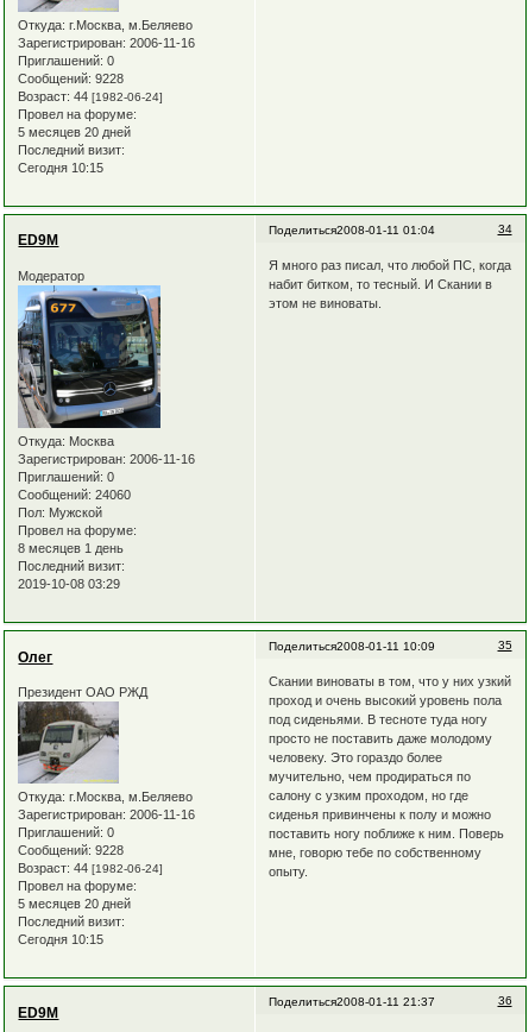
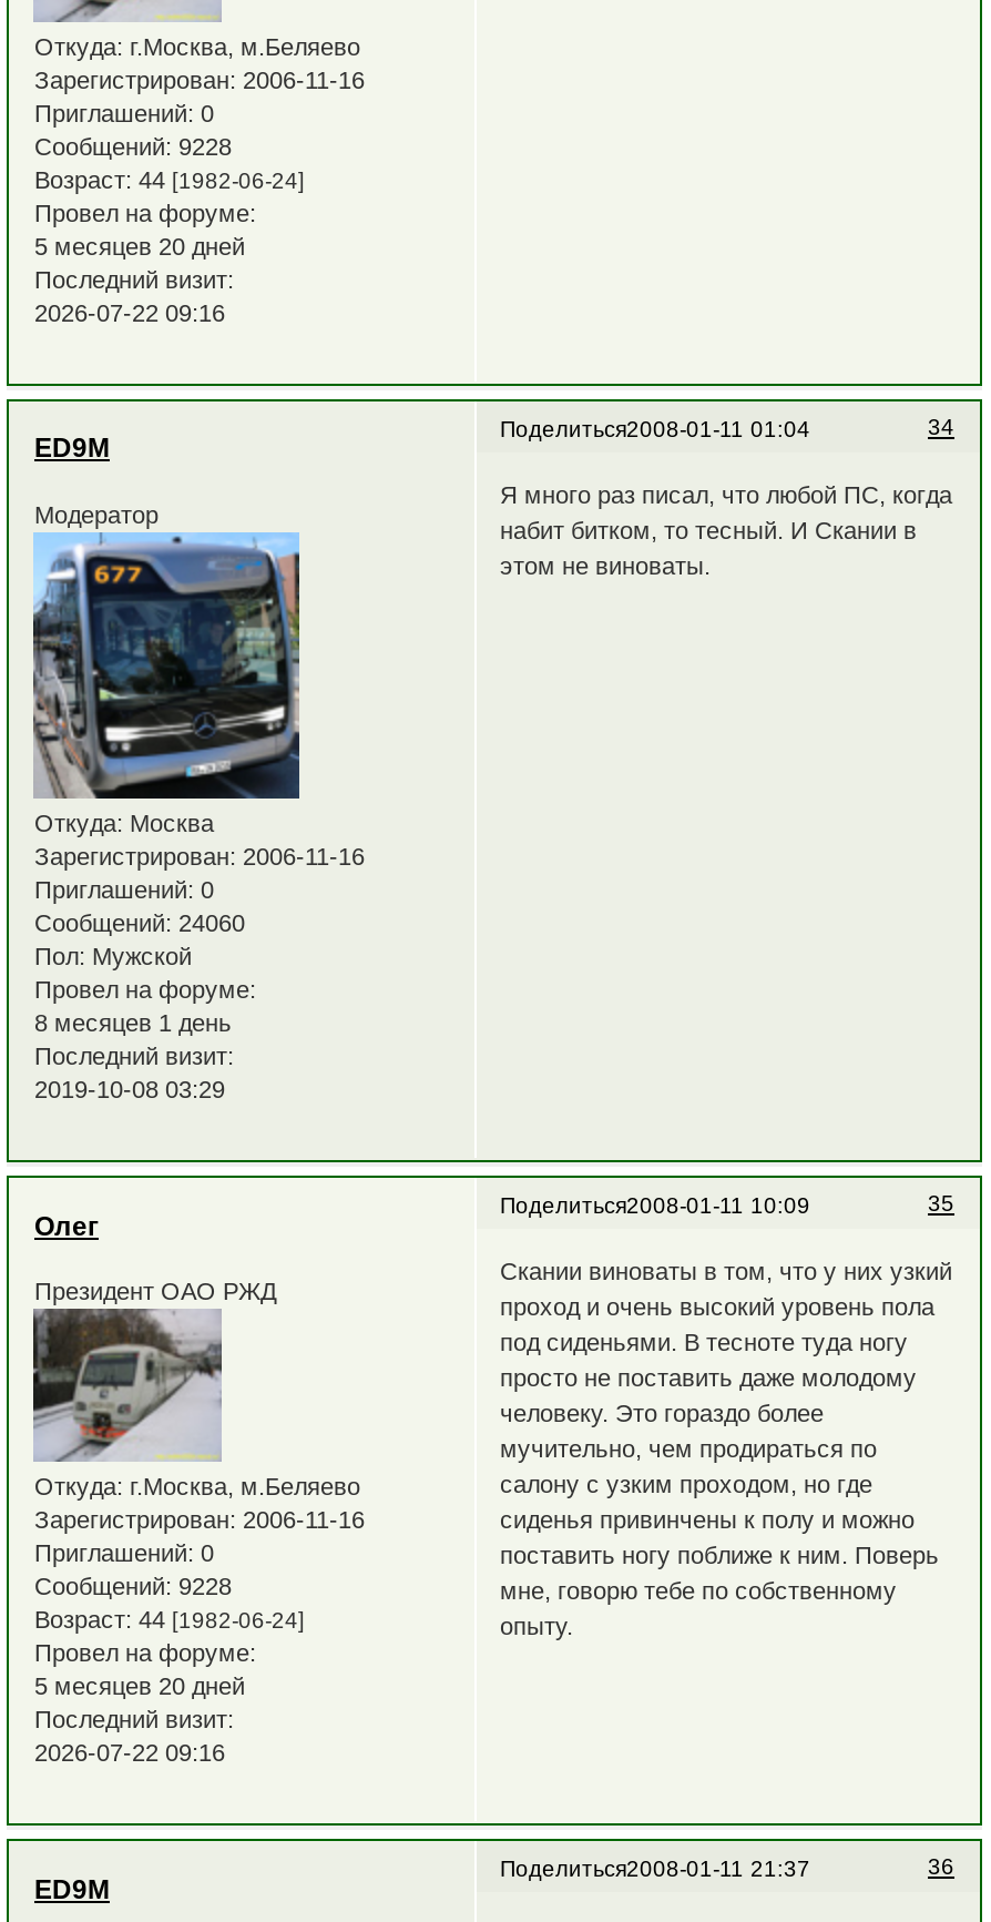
- Сегодня 10:15
+ 2026-07-22 09:16

- Сегодня 10:15
+ 2026-07-22 09:16
